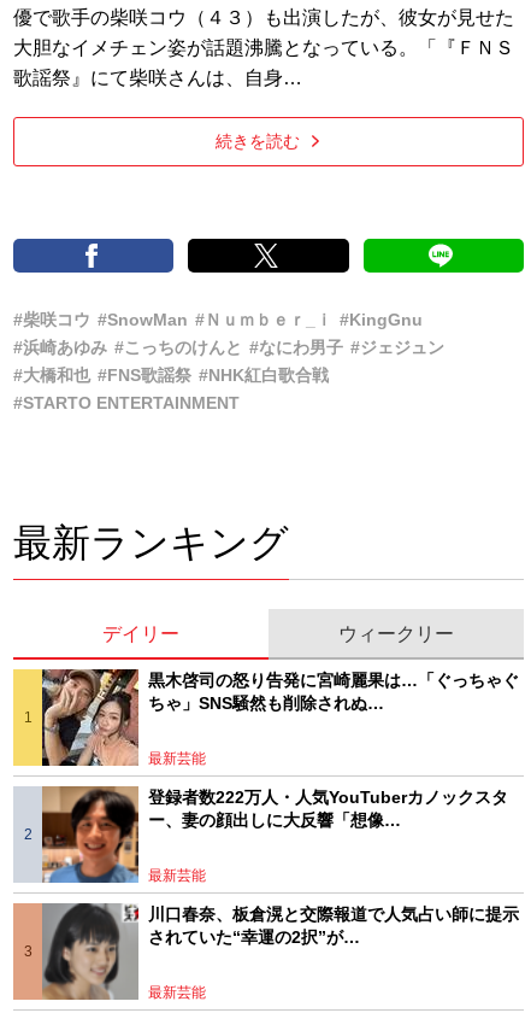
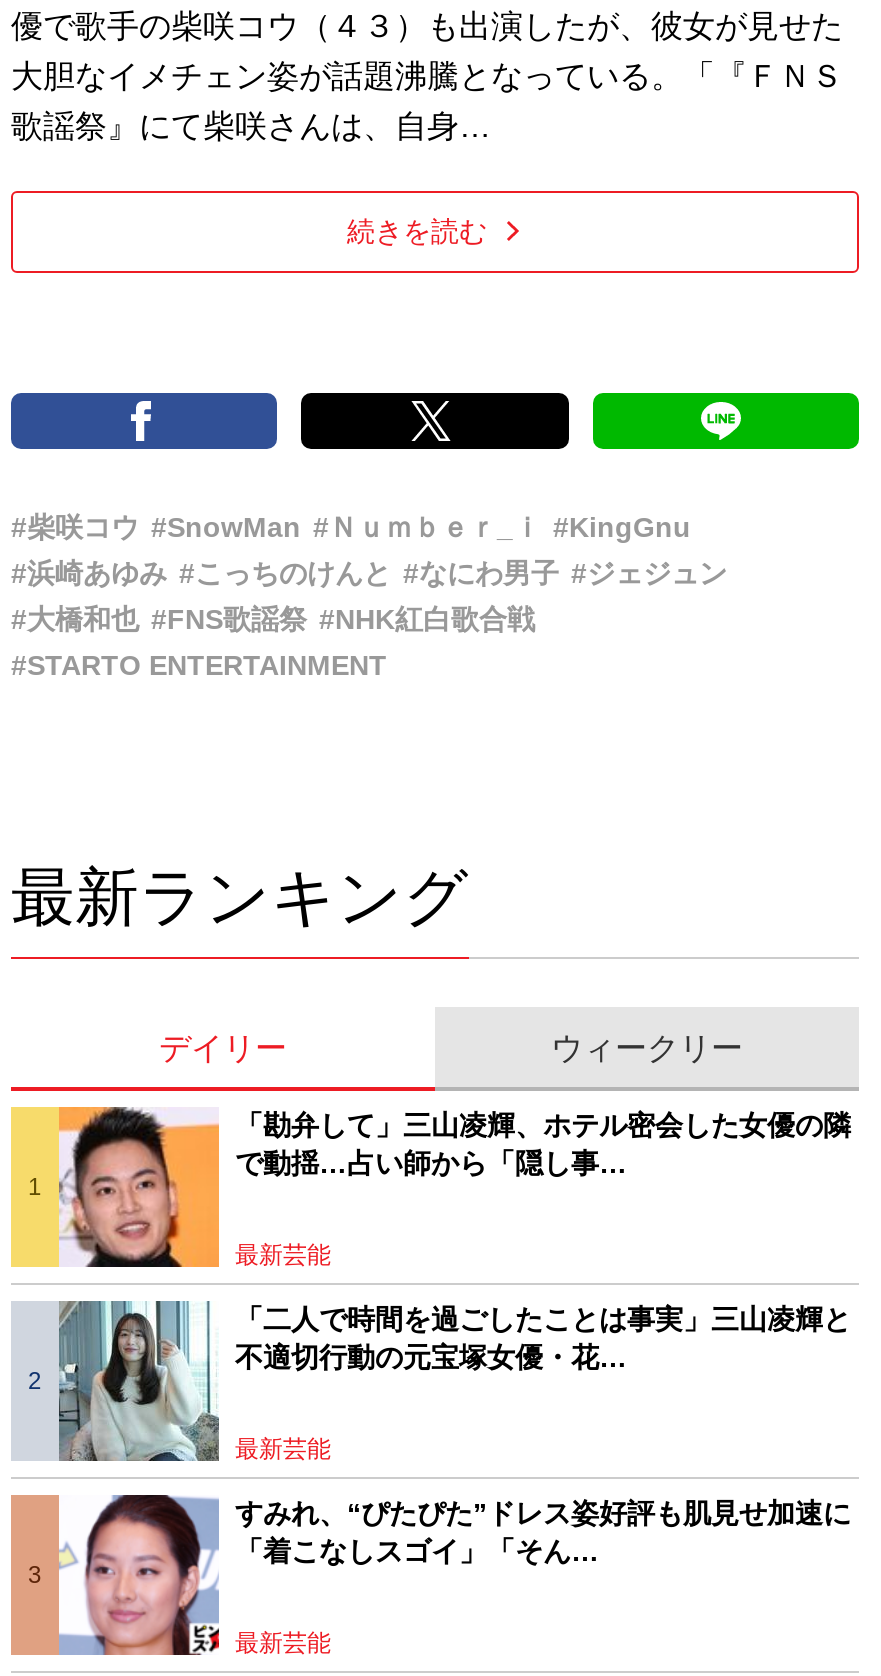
- [image]
- 黒木啓司の怒り告発に宮崎麗果は…「ぐっちゃぐ
- ちゃ」SNS騒然も削除されぬ…
+ [image]
+ 「勘弁して」三山凌輝、ホテル密会した女優の隣
+ で動揺…占い師から「隠し事…

- [image]
- 登録者数222万人・人気YouTuberカノックスタ
- ー、妻の顔出しに大反響「想像…
+ [image]
+ 「二人で時間を過ごしたことは事実」三山凌輝と
+ 不適切行動の元宝塚女優・花…

- [image]
- 川口春奈、板倉滉と交際報道で人気占い師に提示
- されていた“幸運の2択”が…
+ [image]
+ すみれ、“ぴたぴた”ドレス姿好評も肌見せ加速に
+ 「着こなしスゴイ」「そん…
